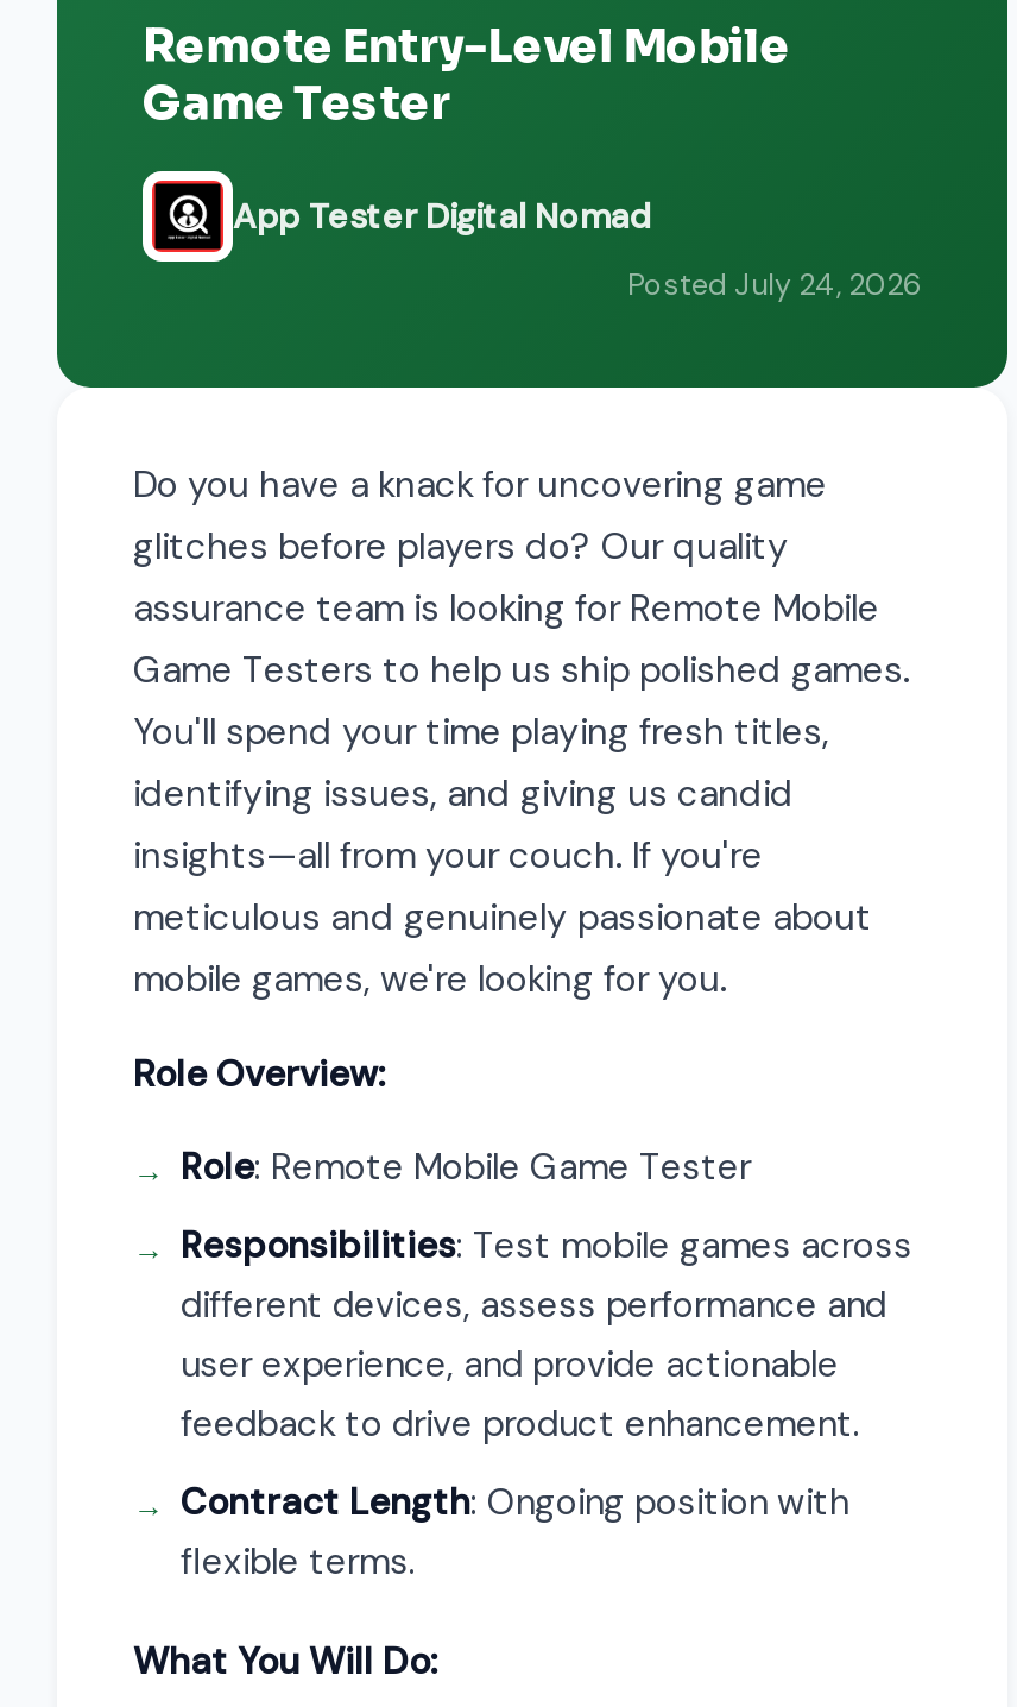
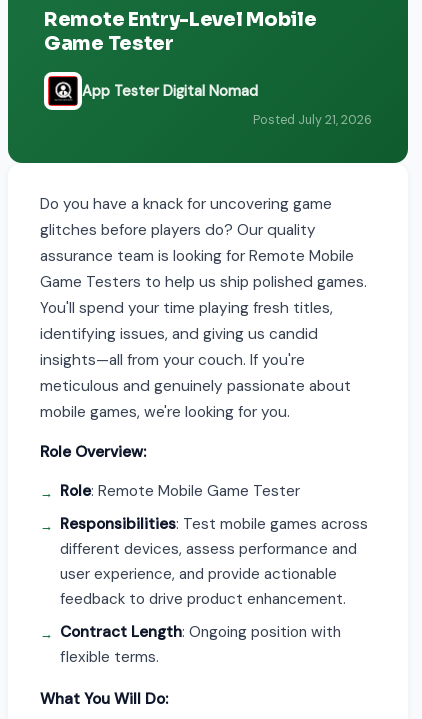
- Posted July 24, 2026
+ Posted July 21, 2026
